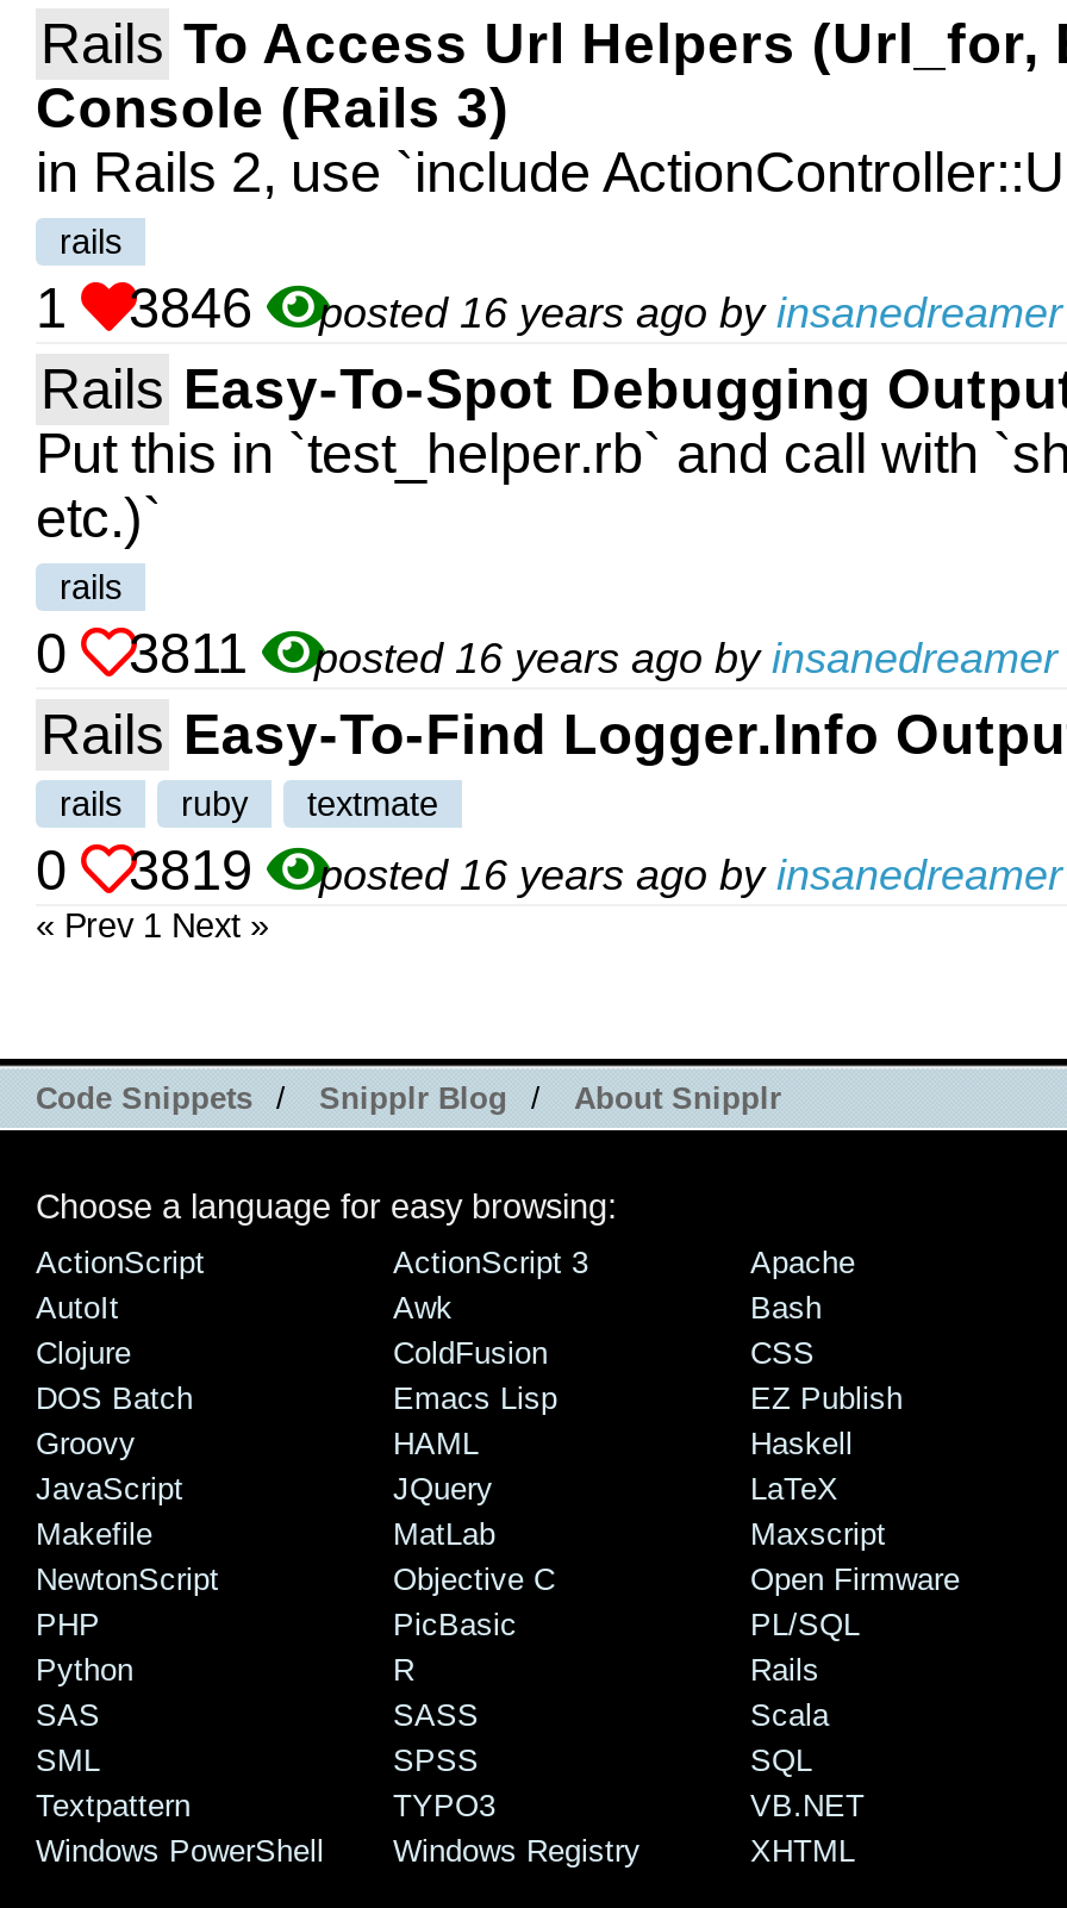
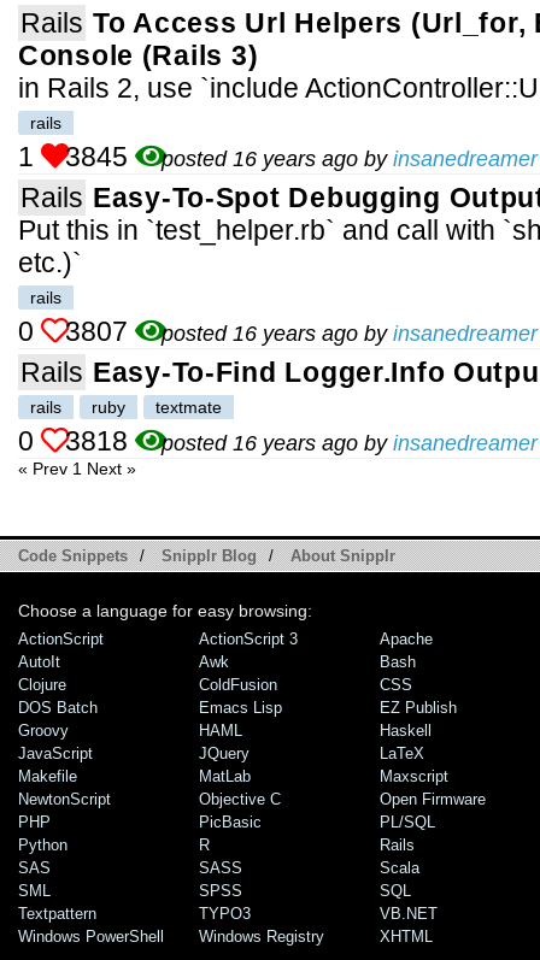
- 1 3846 posted 16 years ago by insanedreamer
+ 1 3845 posted 16 years ago by insanedreamer

- 0 3811 posted 16 years ago by insanedreamer
+ 0 3807 posted 16 years ago by insanedreamer

- 0 3819 posted 16 years ago by insanedreamer
+ 0 3818 posted 16 years ago by insanedreamer
